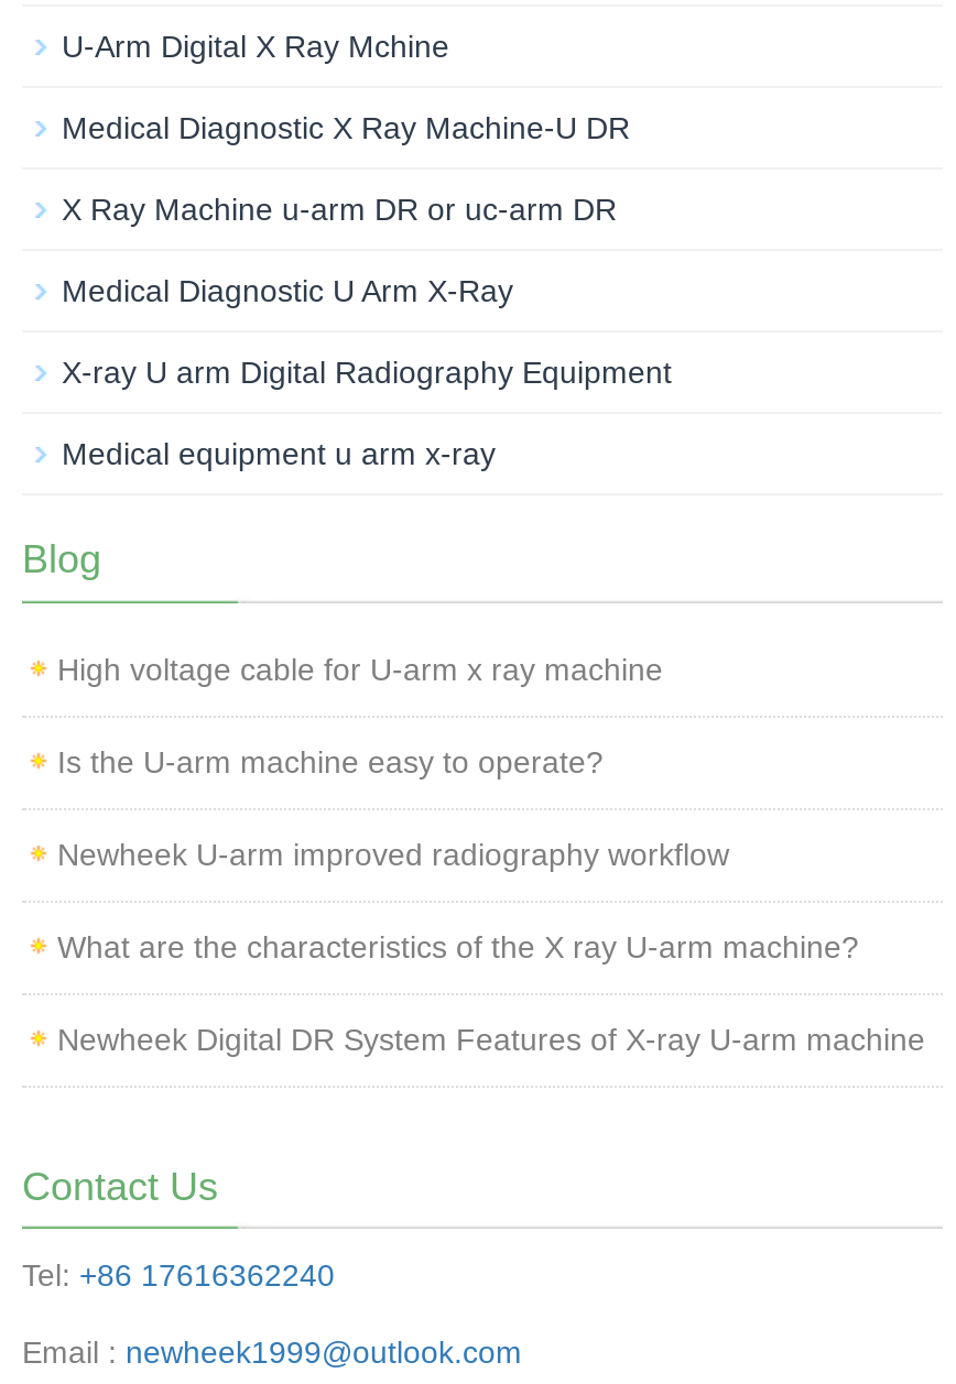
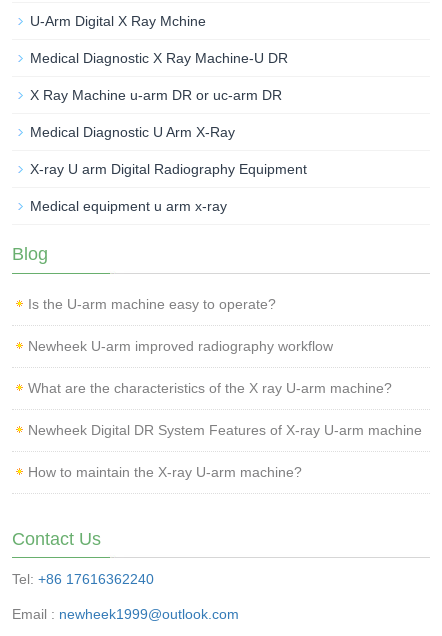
- High voltage cable for U-arm x ray machine

moved up: Is the U-arm machine easy to operate? | Newheek U-arm improved radiography workflow | What are the characteristics of the X ray U-arm machine? | Newheek Digital DR System Features of X-ray U-arm machine

+ How to maintain the X-ray U-arm machine?
